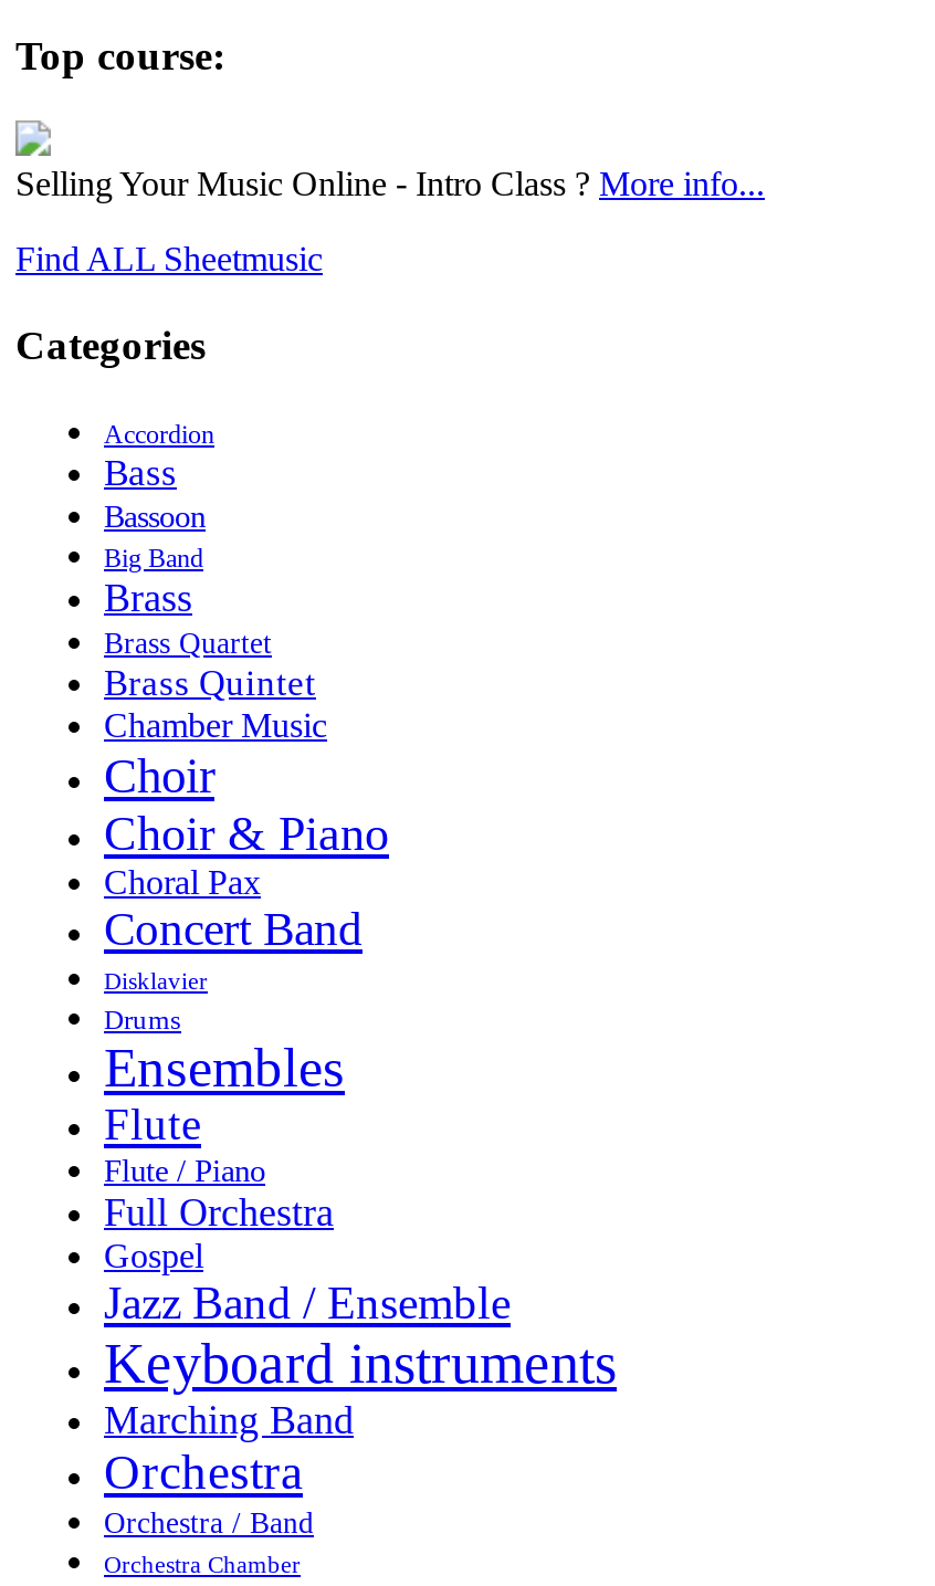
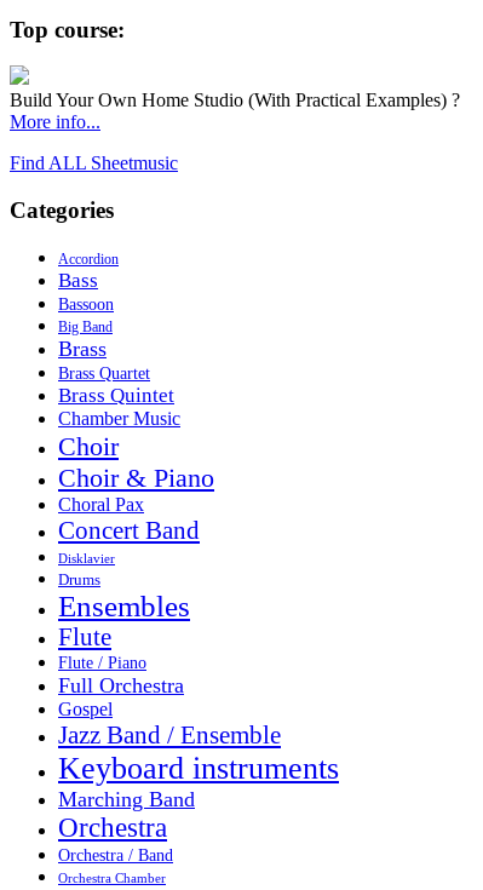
- Selling Your Music Online - Intro Class ? More info...
+ Build Your Own Home Studio (With Practical Examples) ?
+ More info...
